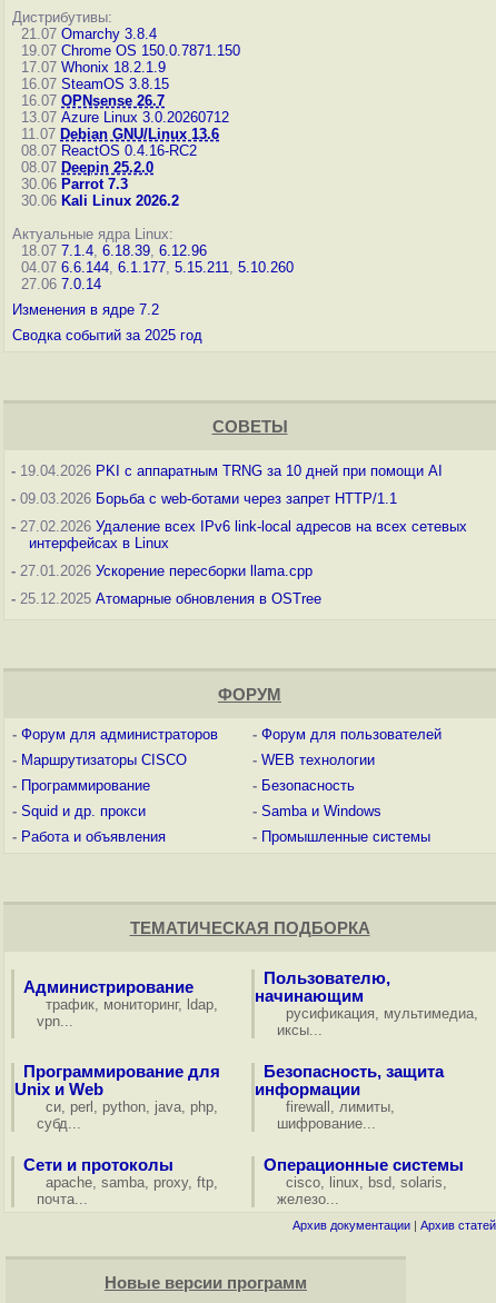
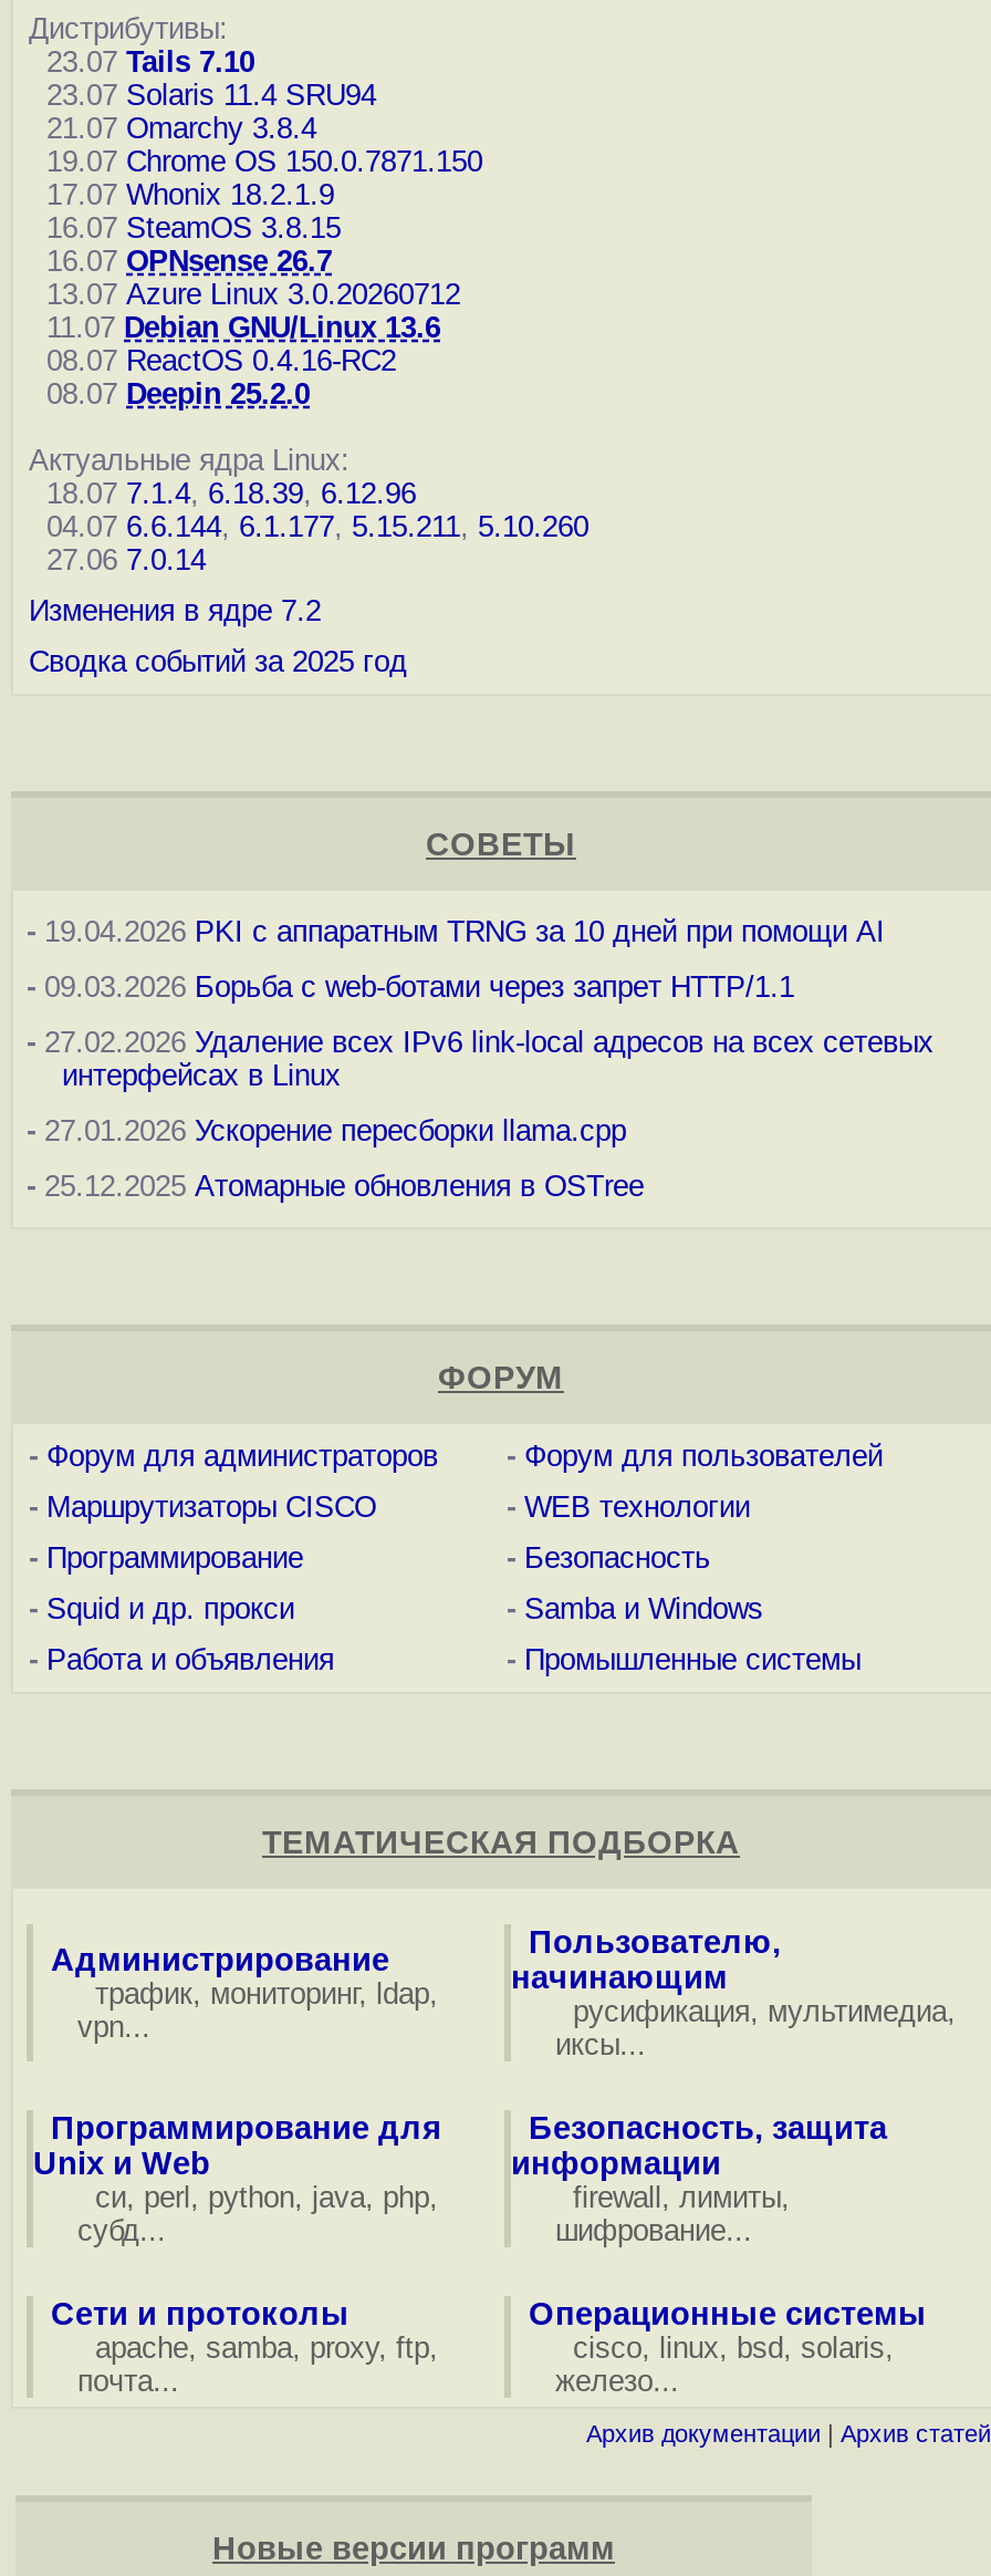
+ 23.07 Tails 7.10
+ 23.07 Solaris 11.4 SRU94

moved down: 21.07 Omarchy 3.8.4 | 19.07 Chrome OS 150.0.7871.150 | 17.07 Whonix 18.2.1.9 | ... | 08.07 ReactOS 0.4.16-RC2 | 08.07 Deepin 25.2.0

- 30.06 Parrot 7.3
- 30.06 Kali Linux 2026.2
